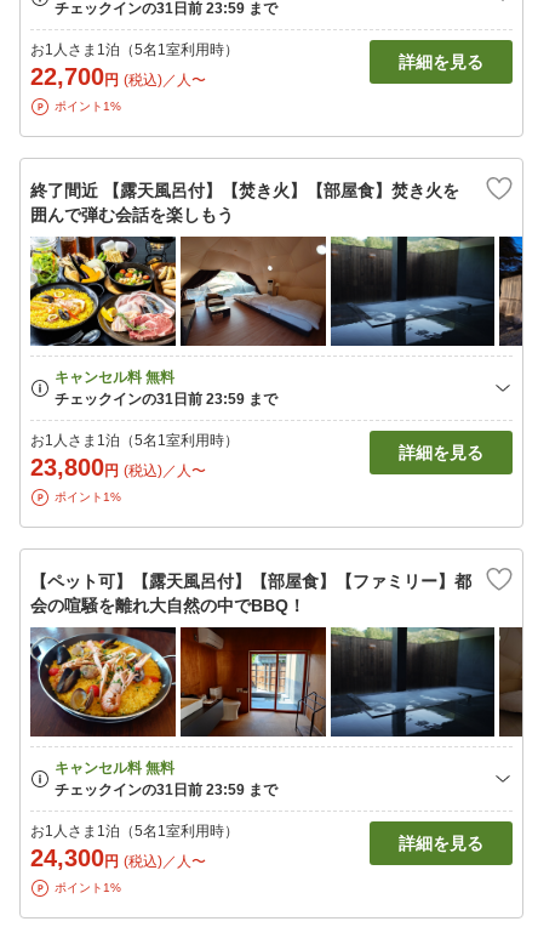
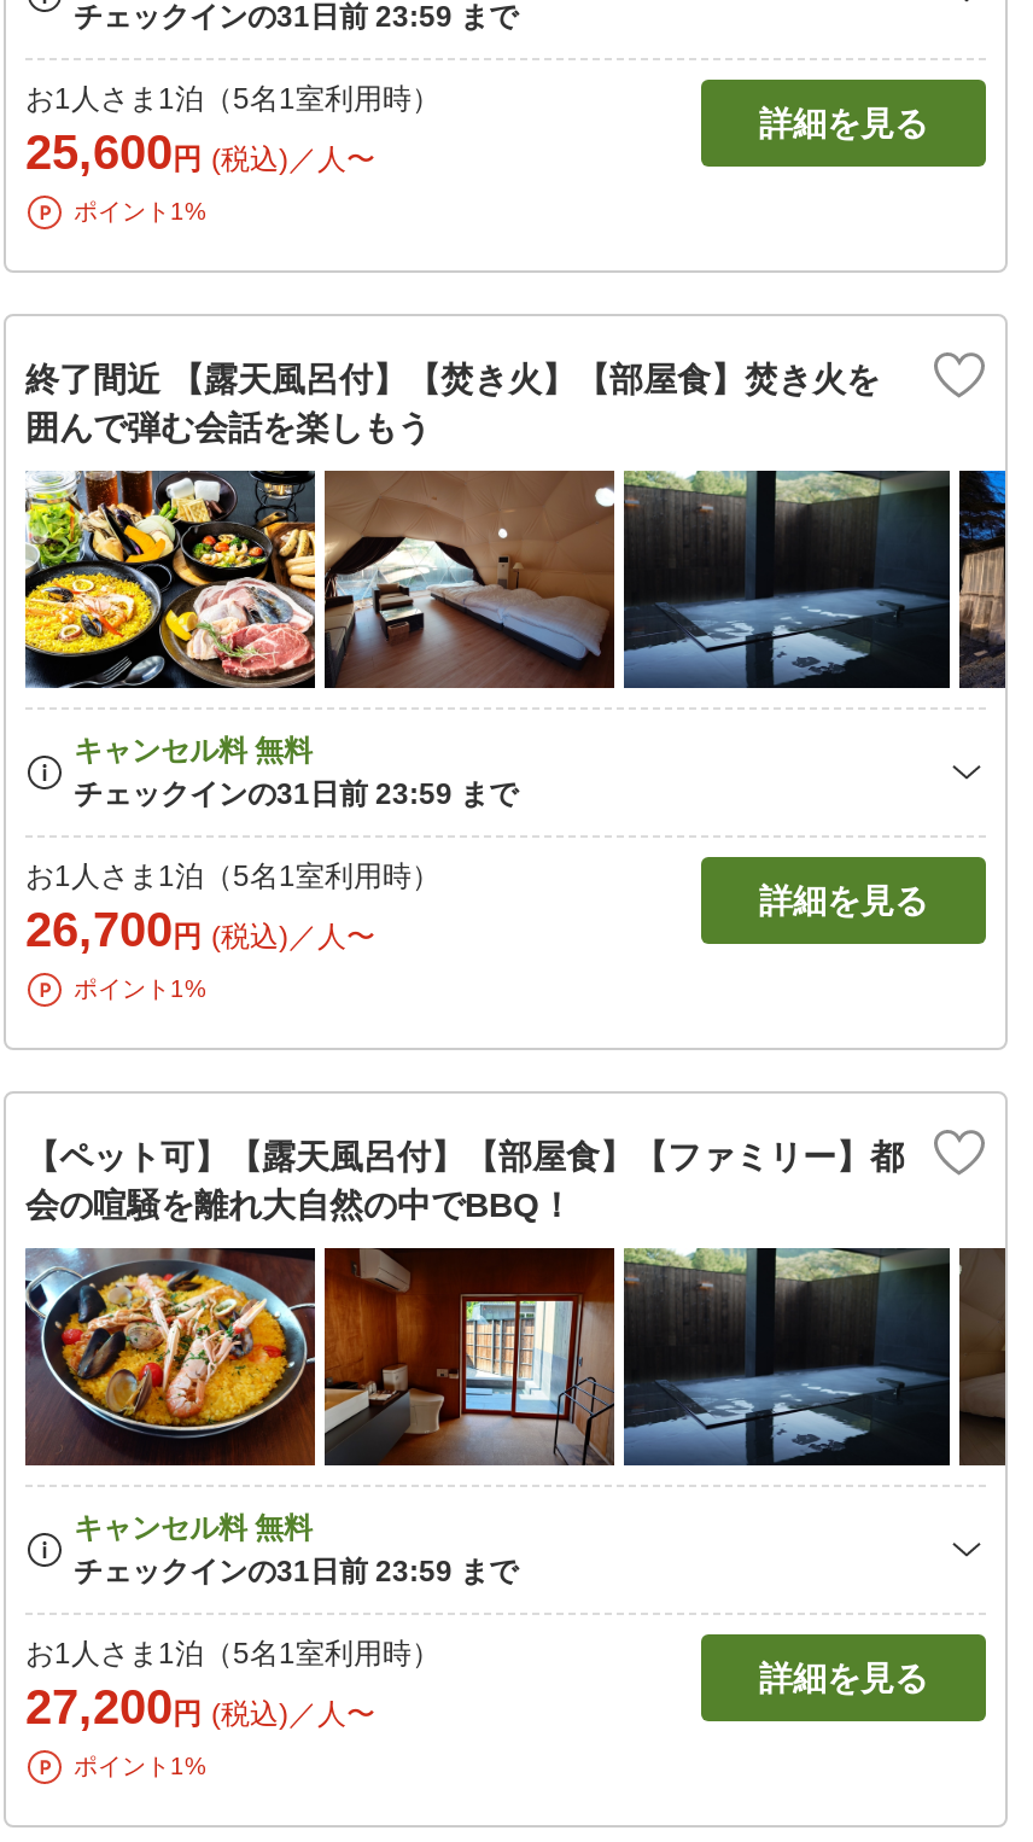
- 22,700円 (税込)／人〜
+ 25,600円 (税込)／人〜

- 23,800円 (税込)／人〜
+ 26,700円 (税込)／人〜

- 24,300円 (税込)／人〜
+ 27,200円 (税込)／人〜
